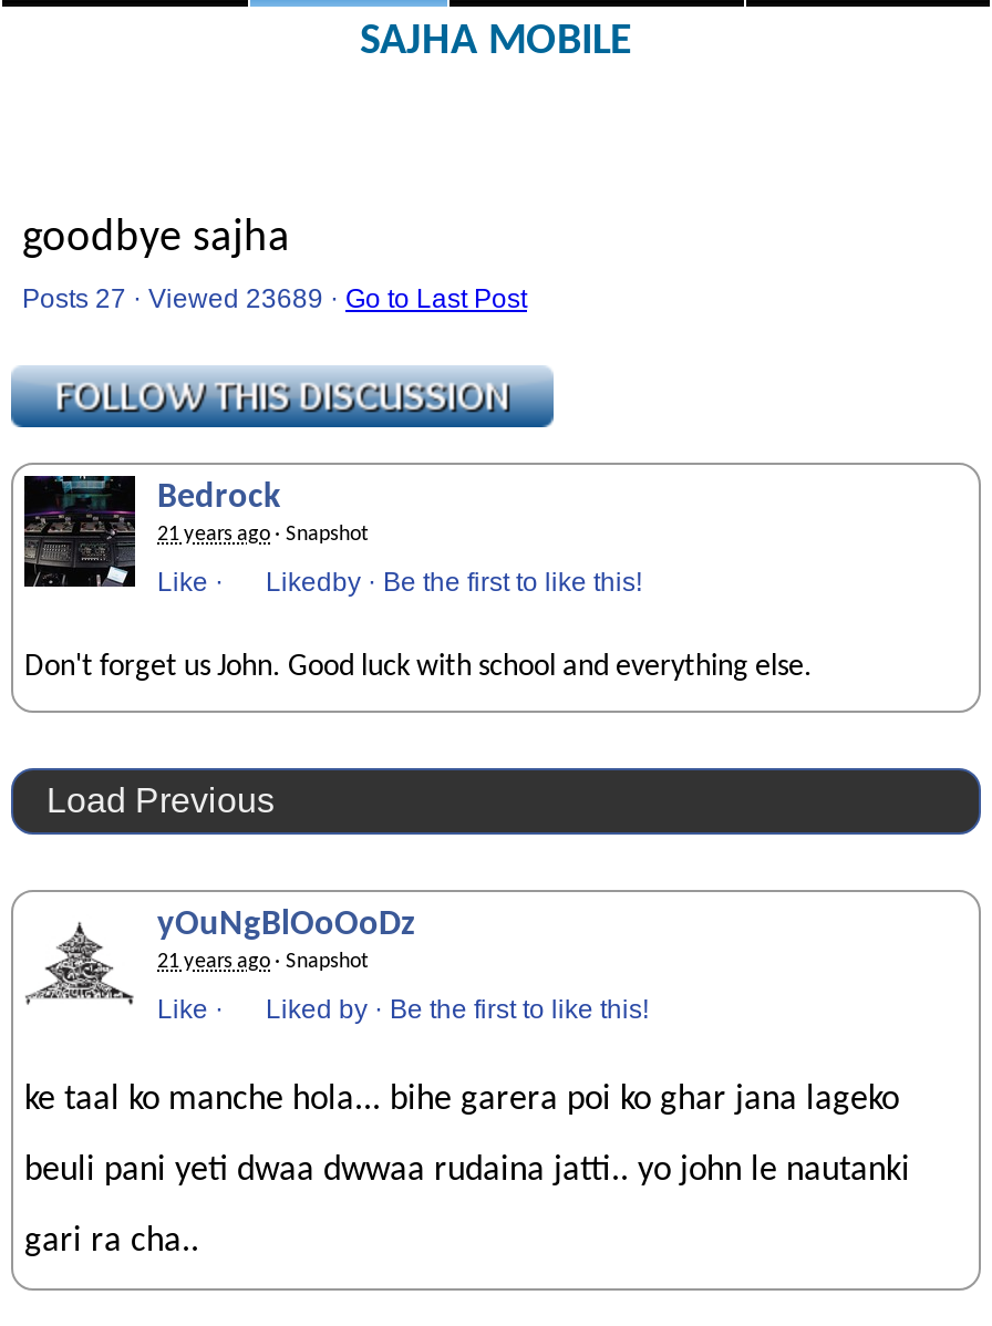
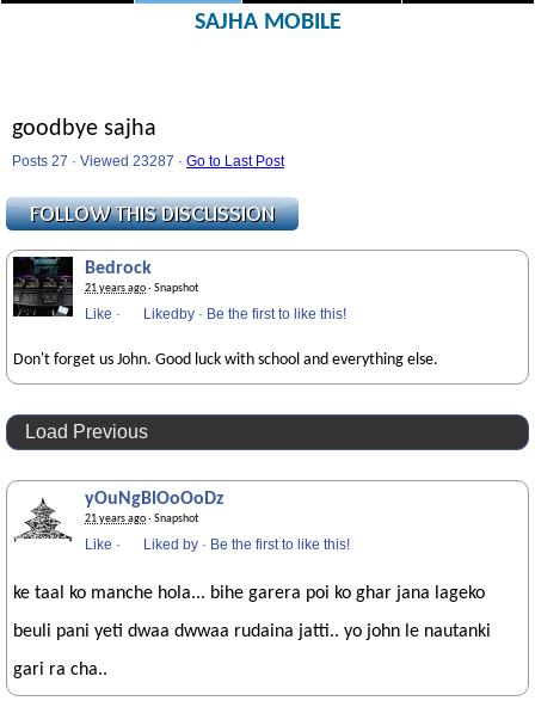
- Posts 27 · Viewed 23689 · Go to Last Post
+ Posts 27 · Viewed 23287 · Go to Last Post
